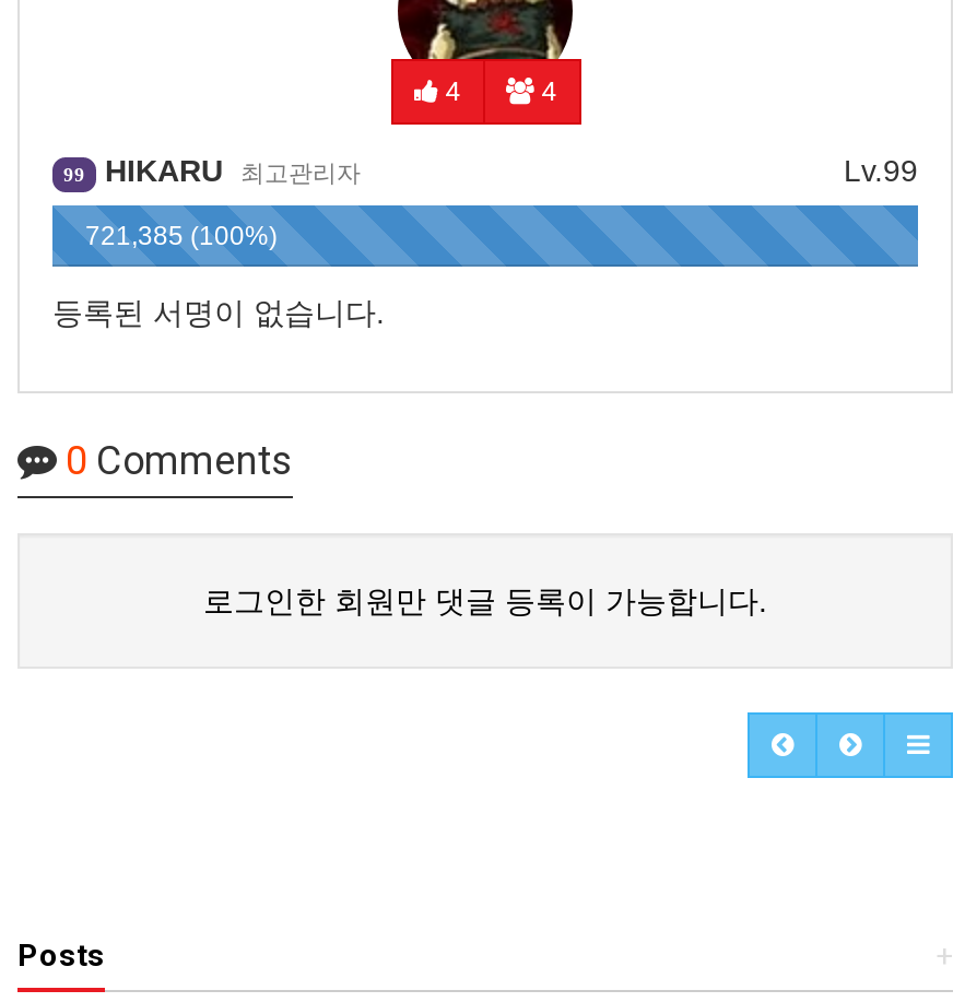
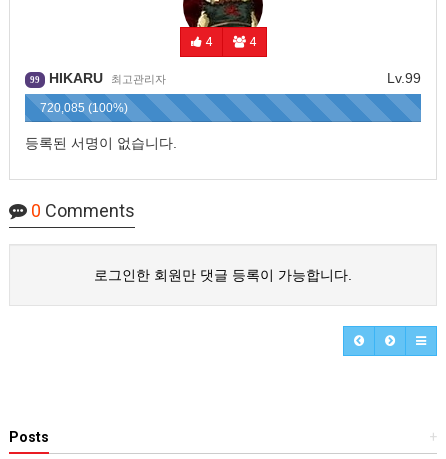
- 721,385 (100%)
+ 720,085 (100%)
